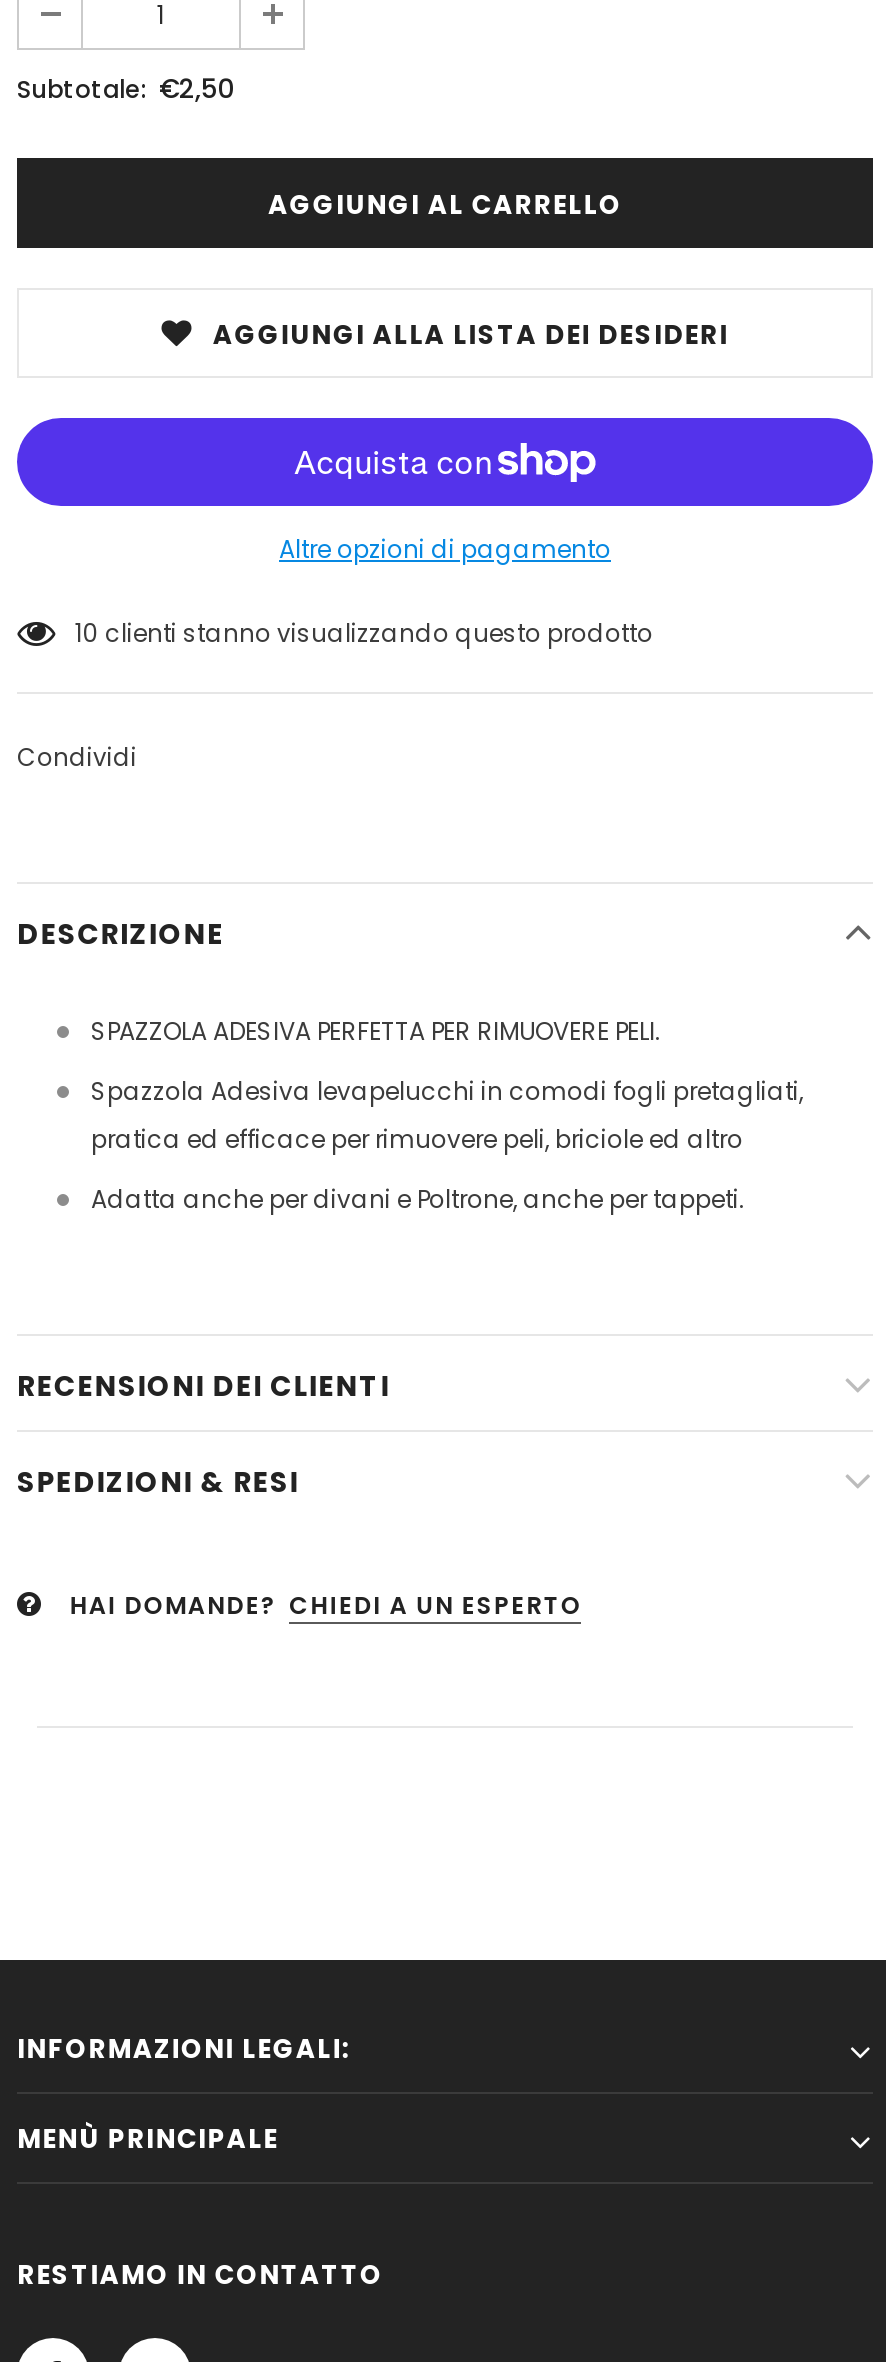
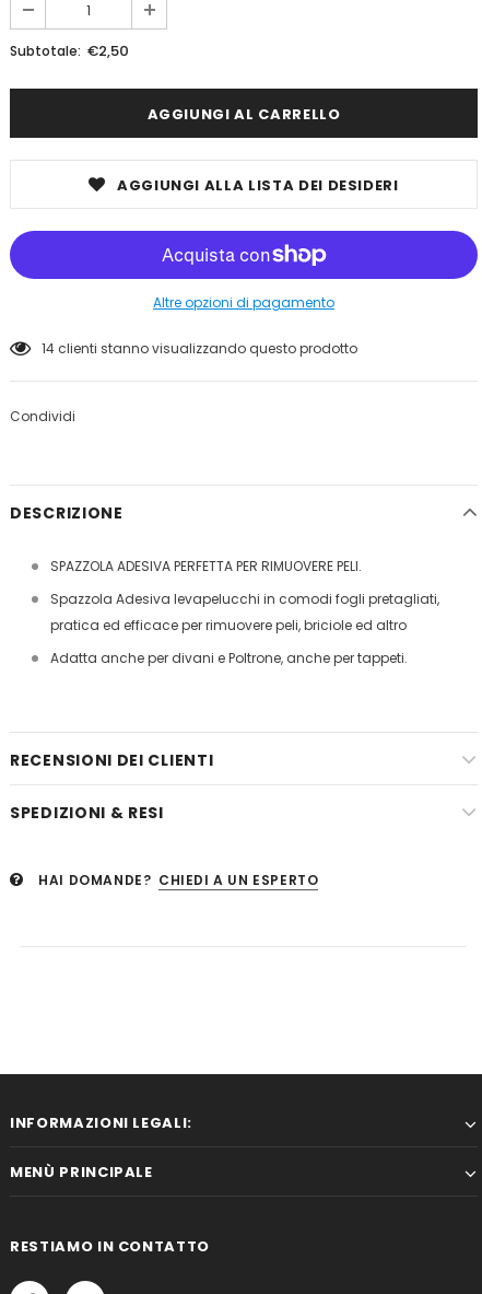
- 10 clienti stanno visualizzando questo prodotto
+ 14 clienti stanno visualizzando questo prodotto
